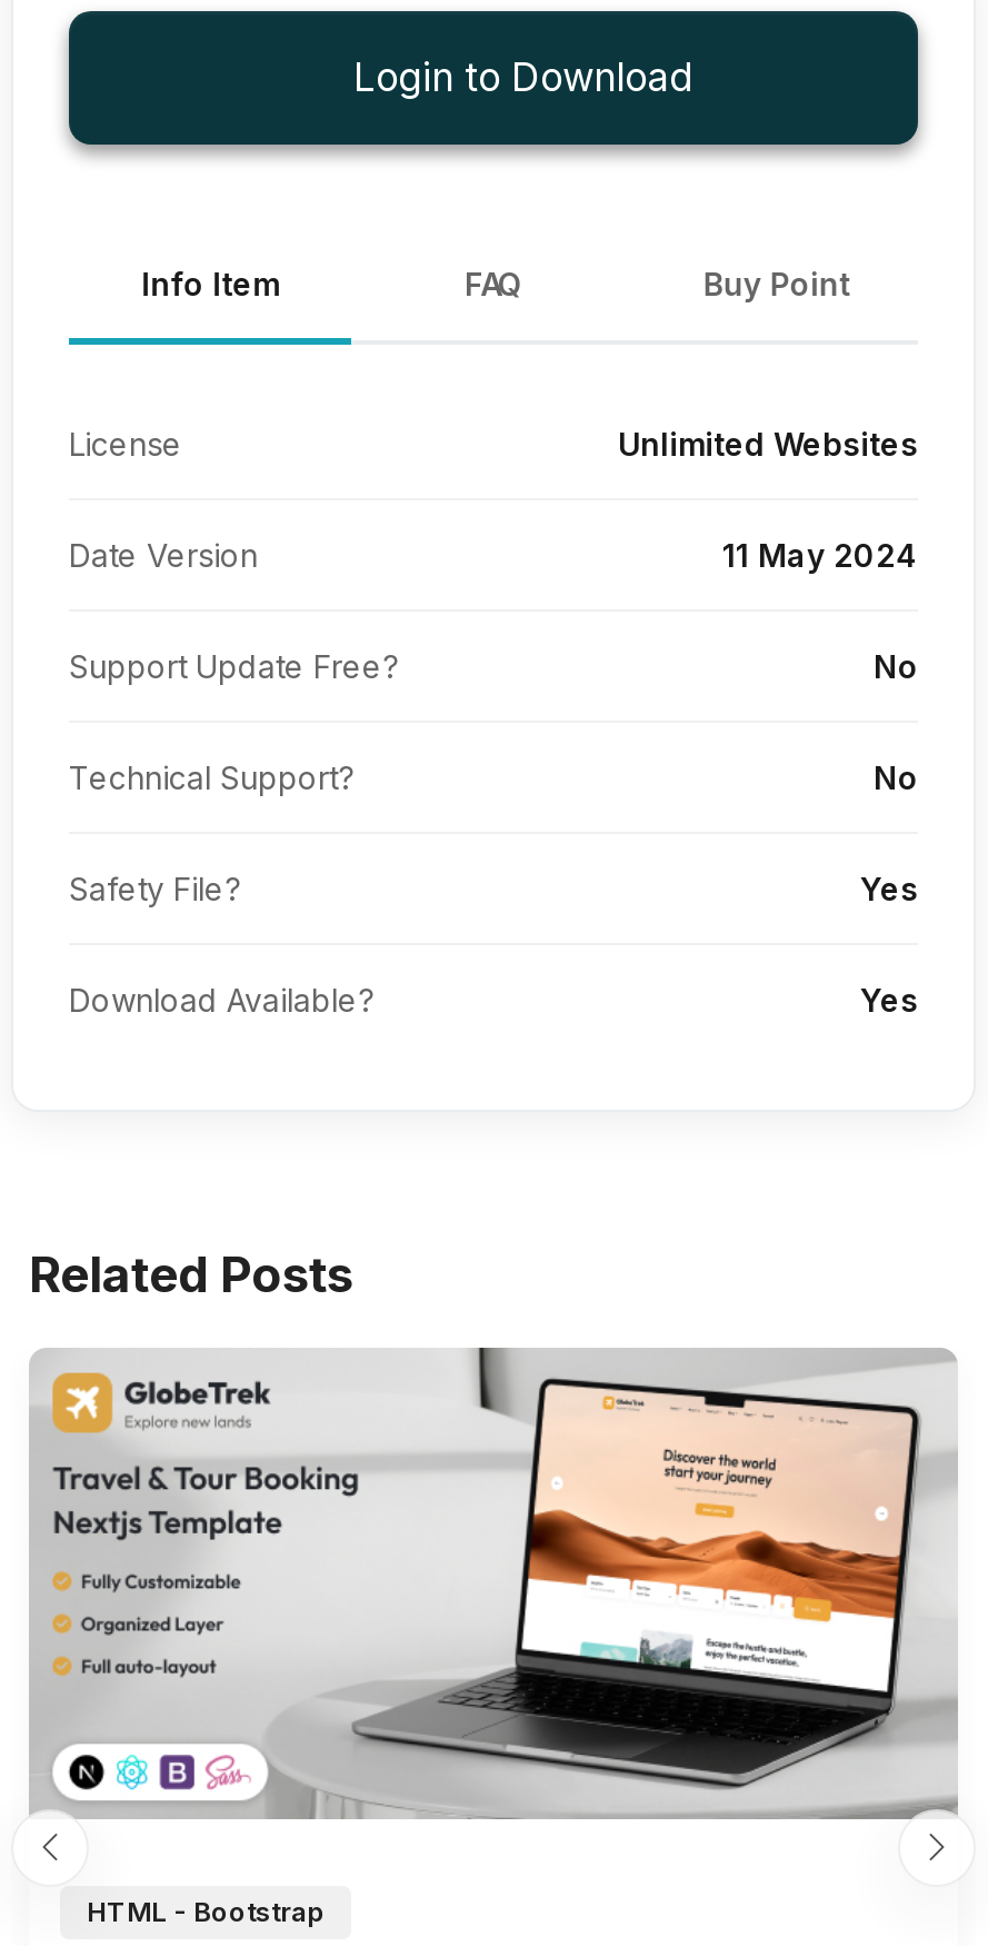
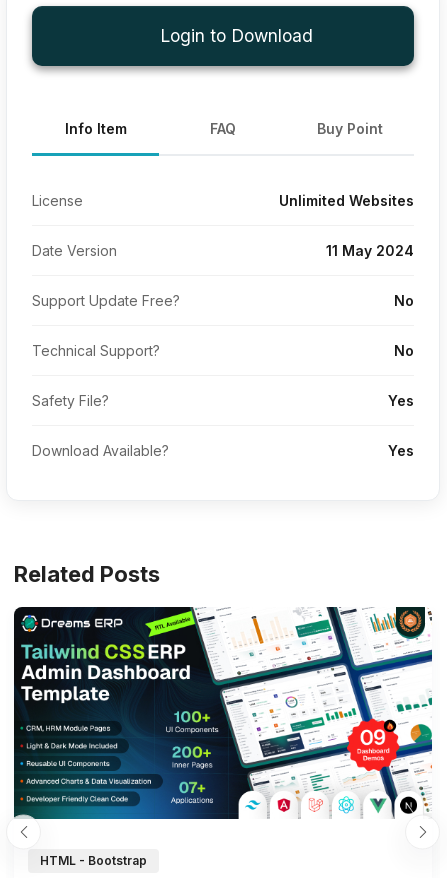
- [image]
+ [image]
